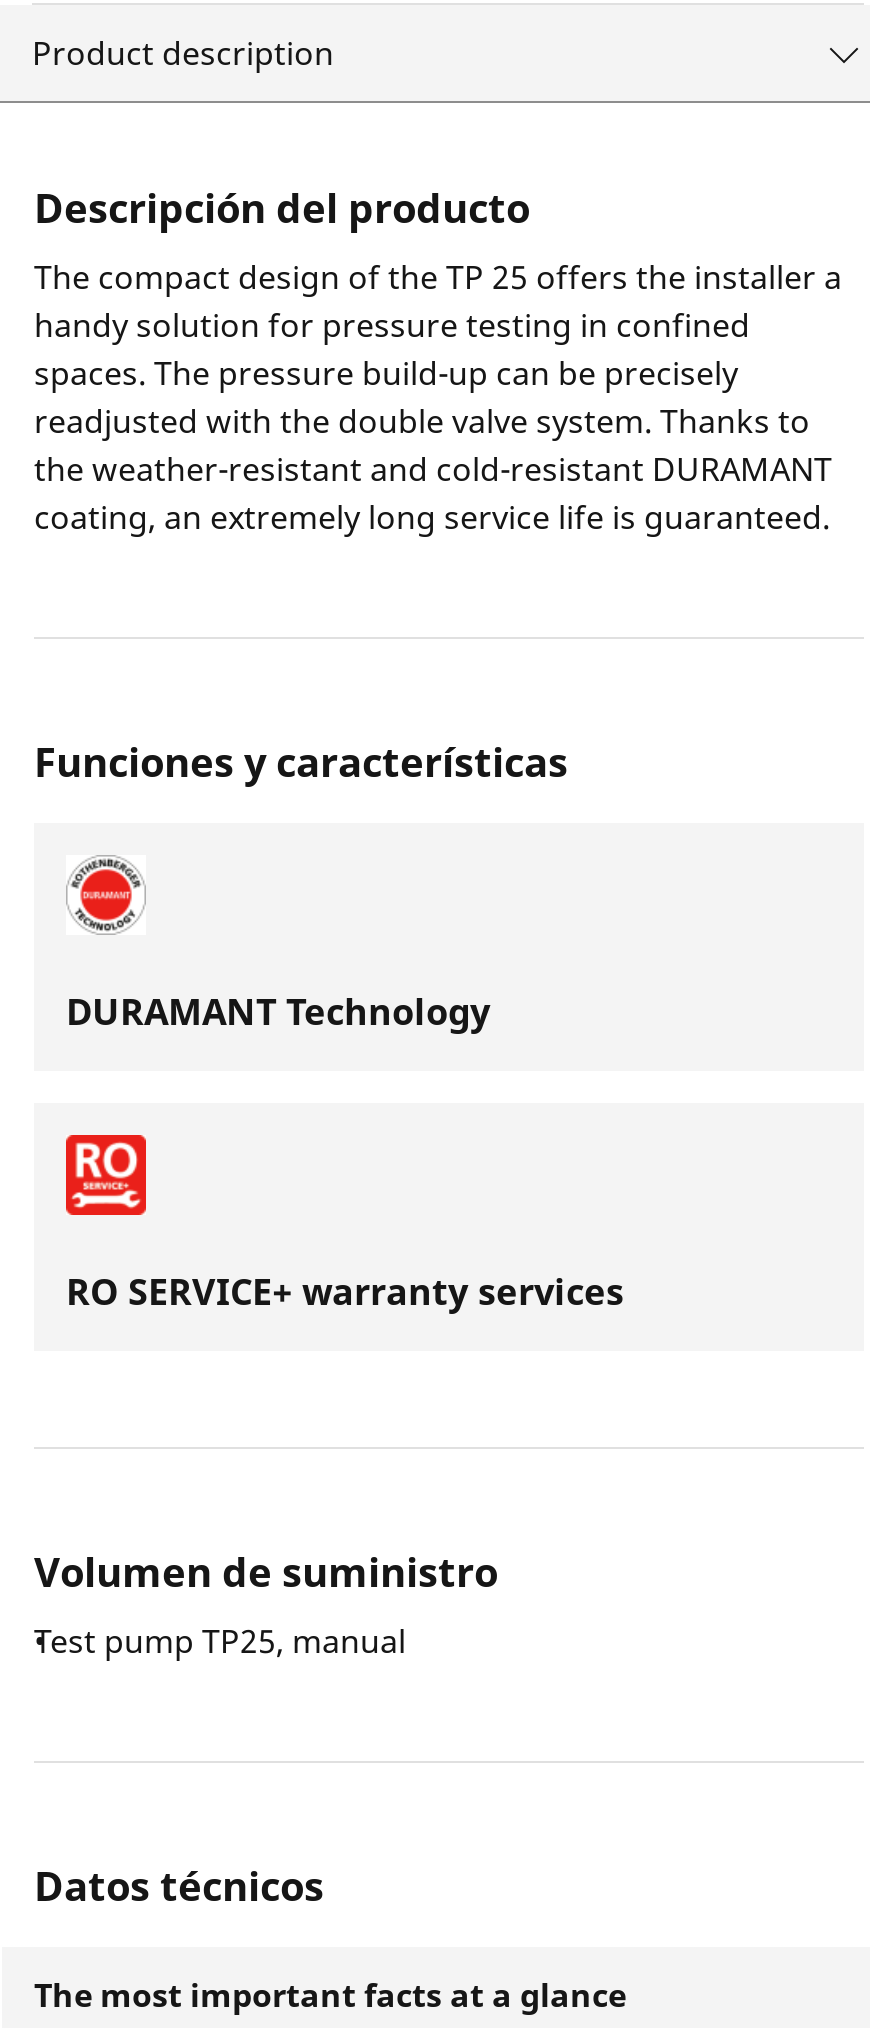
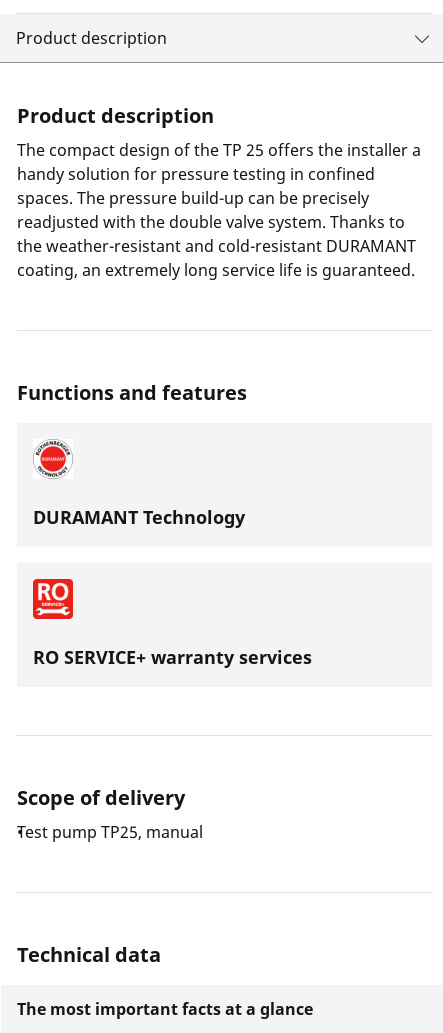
- Descripción del producto
+ Product description

- Funciones y características
+ Functions and features

- Volumen de suministro
+ Scope of delivery

- Datos técnicos
+ Technical data
